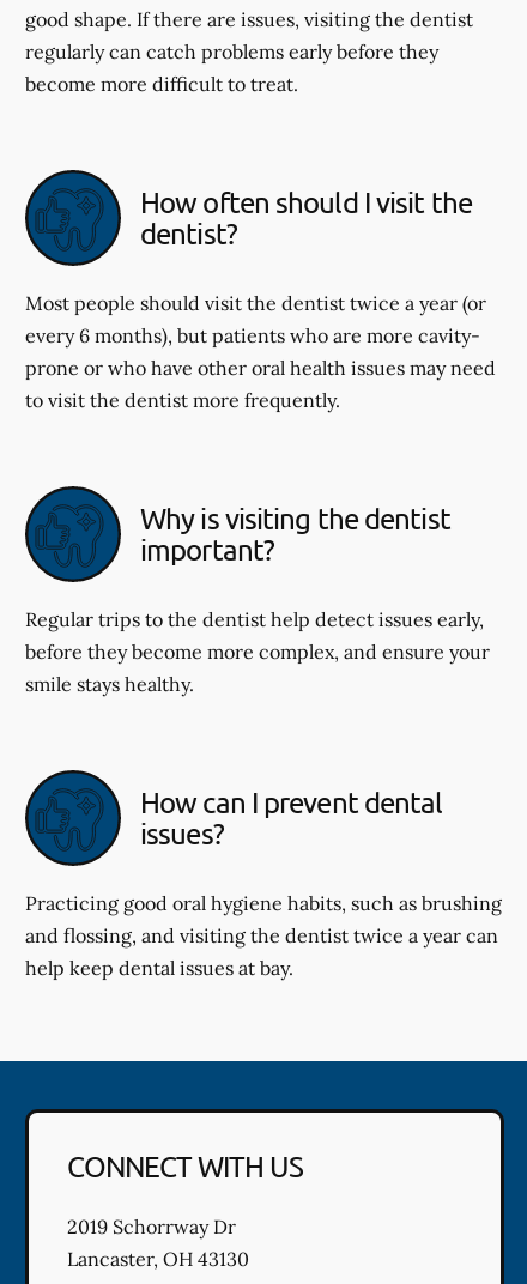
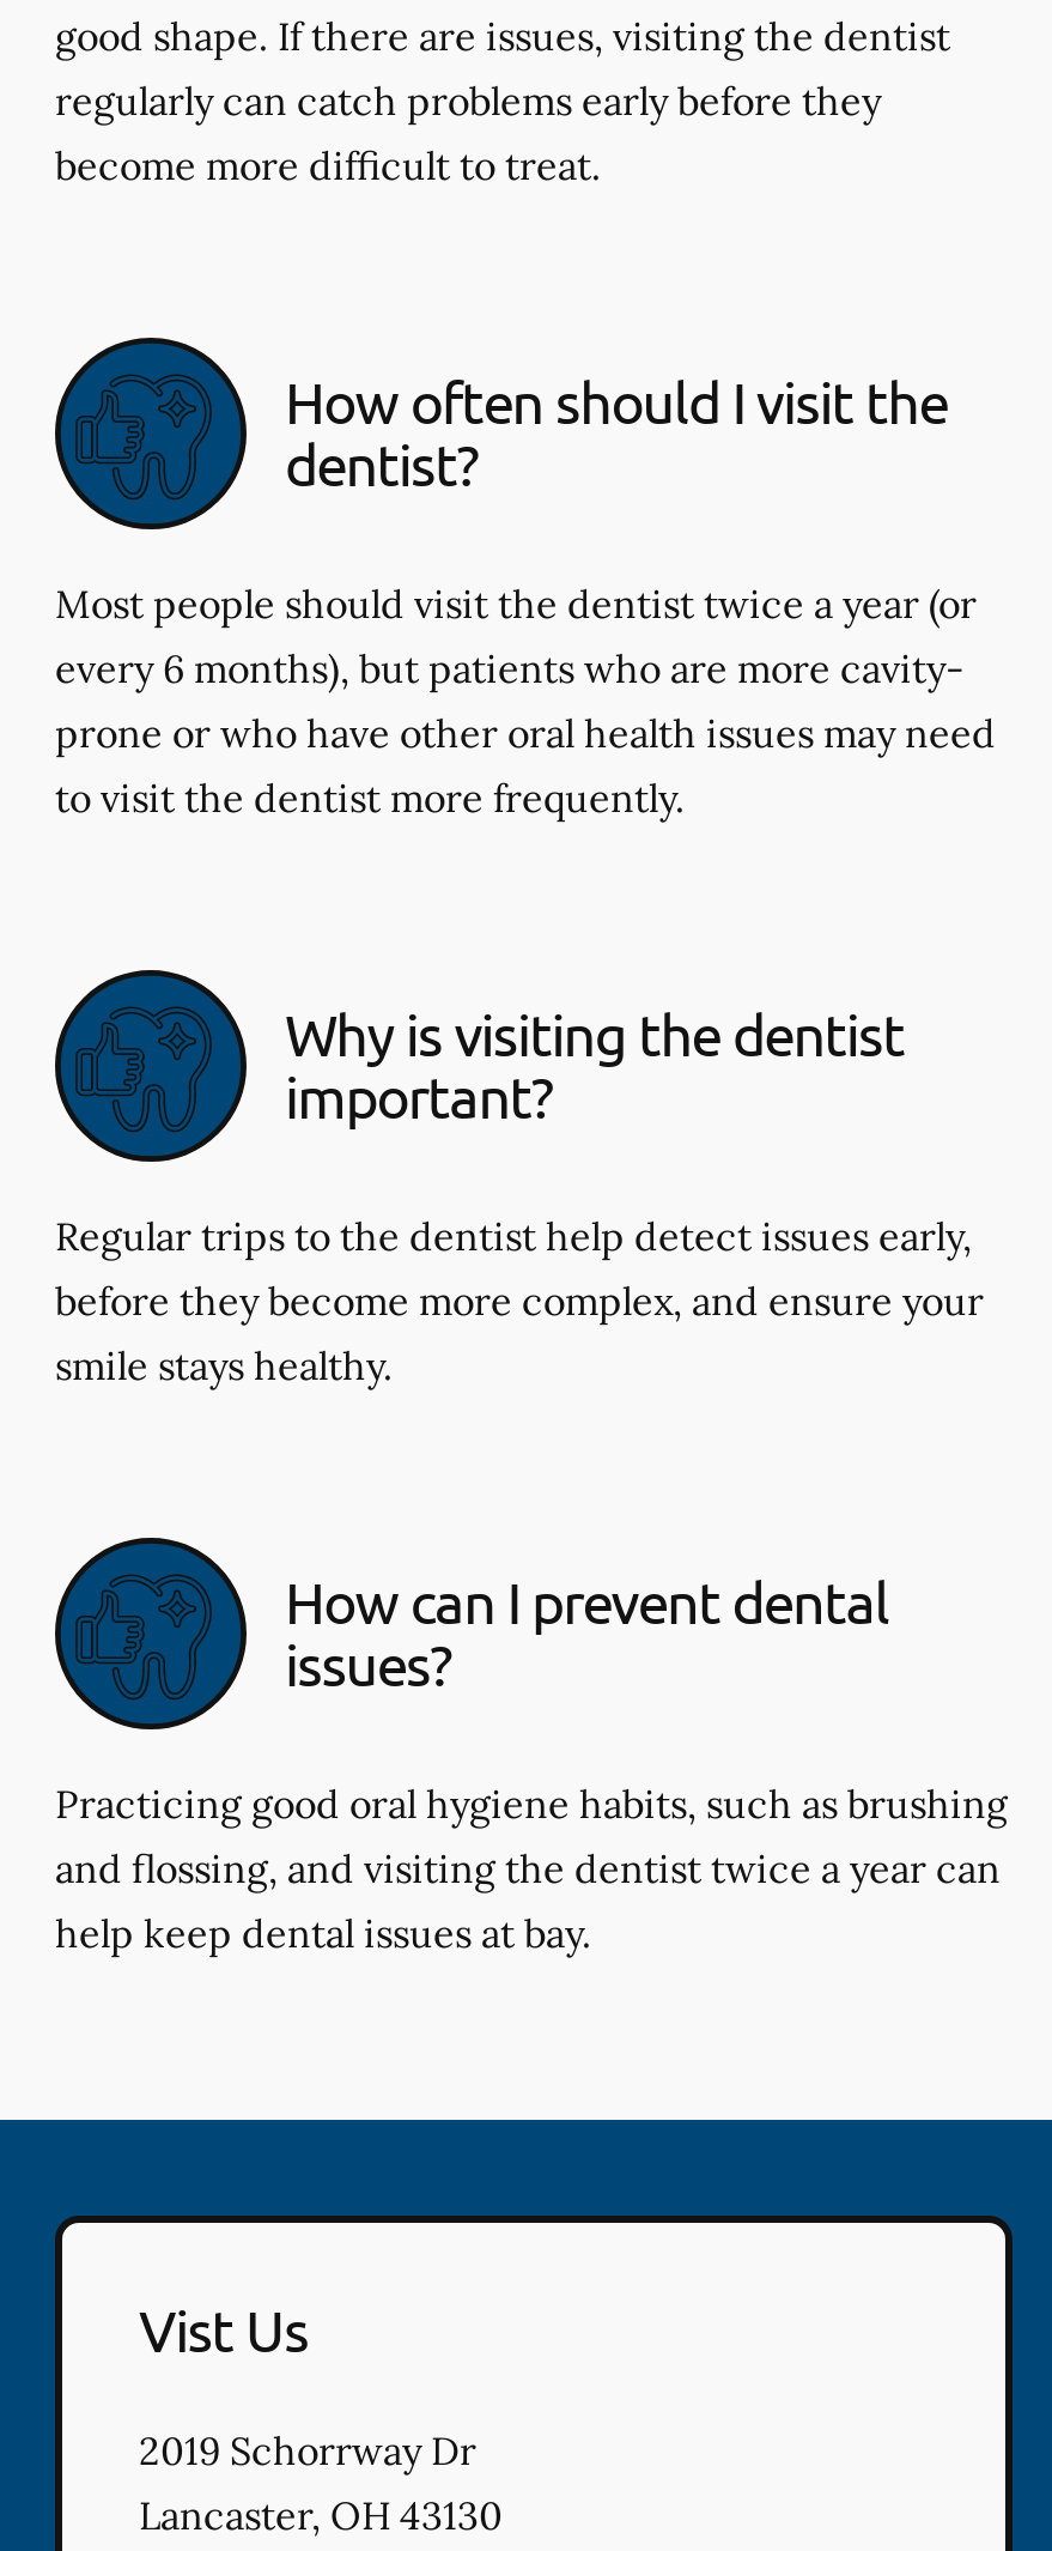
- CONNECT WITH US
+ Vist Us
